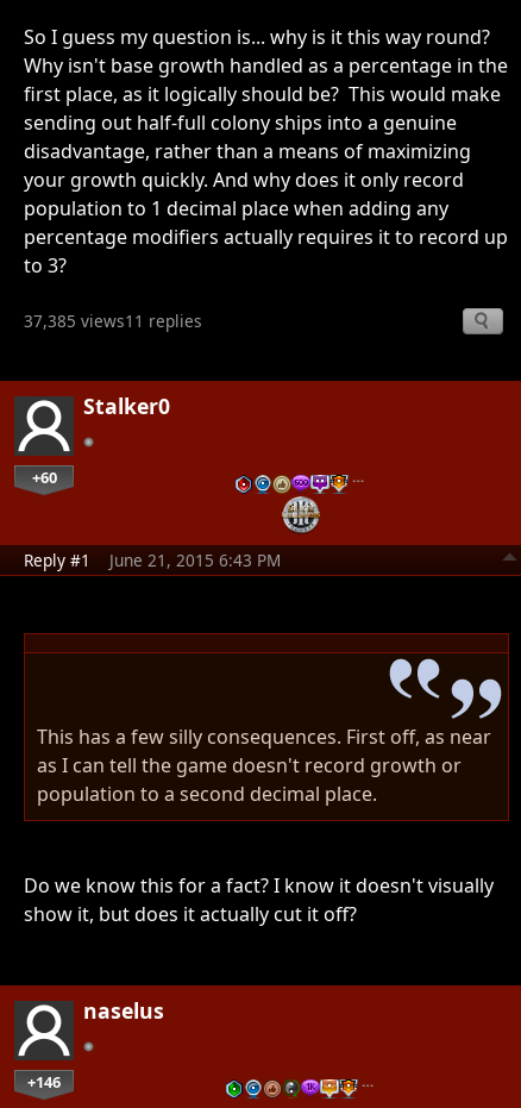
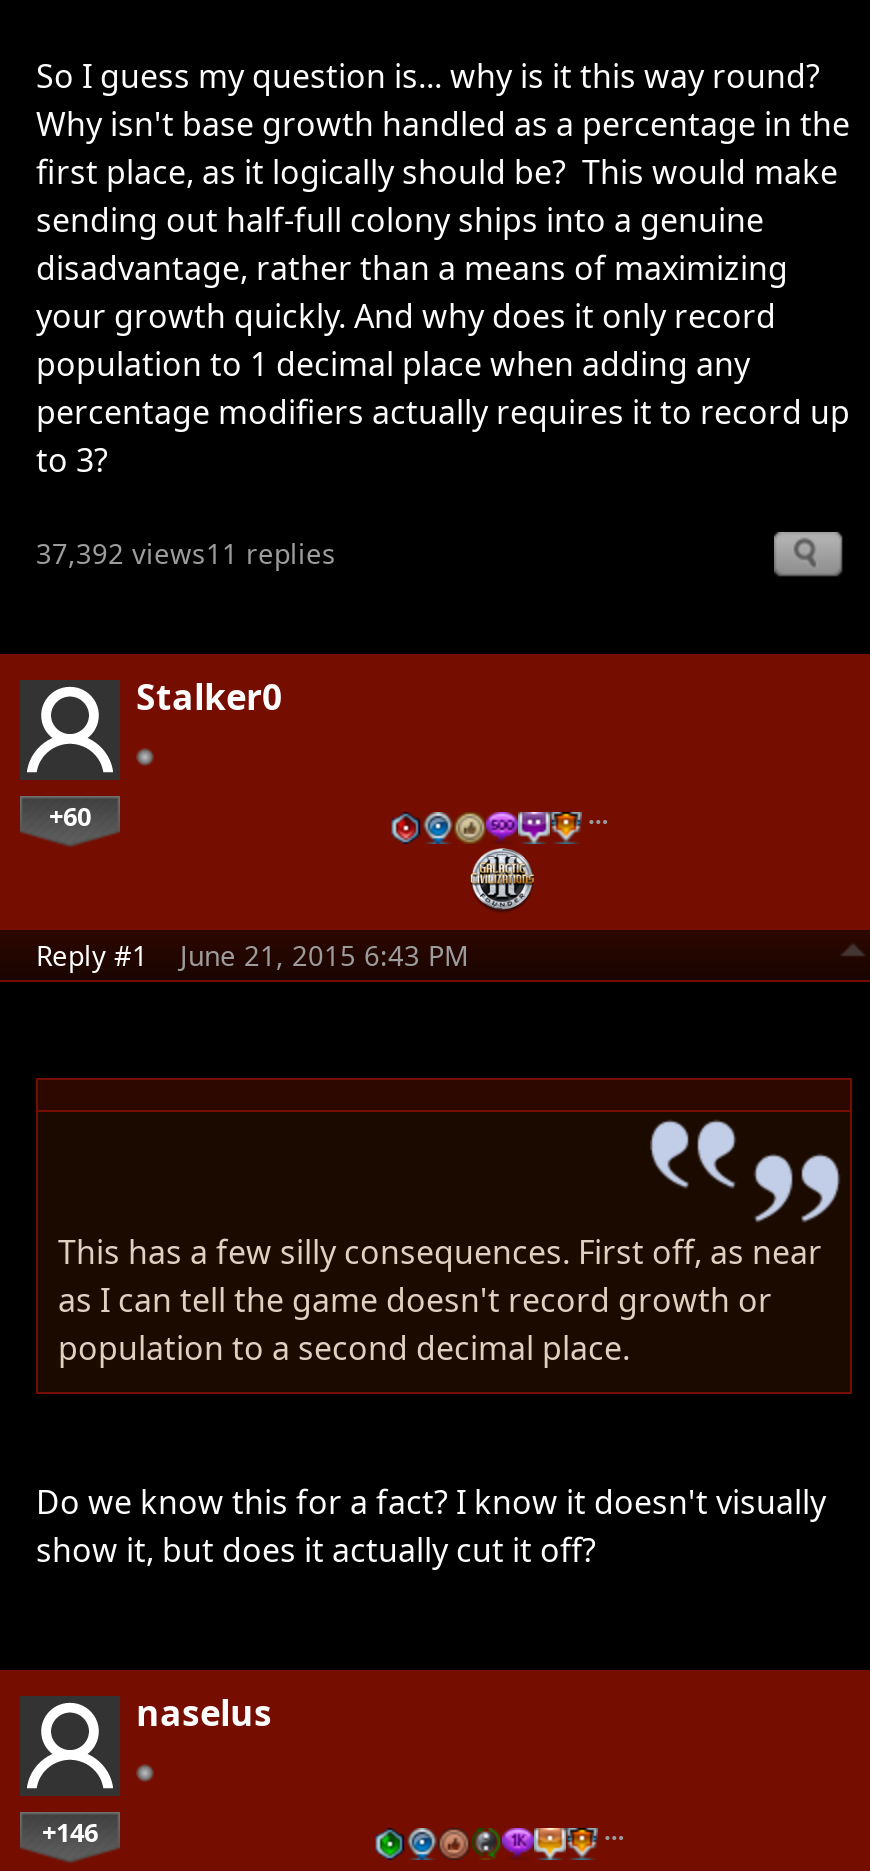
- 37,385 views11 replies
+ 37,392 views11 replies
